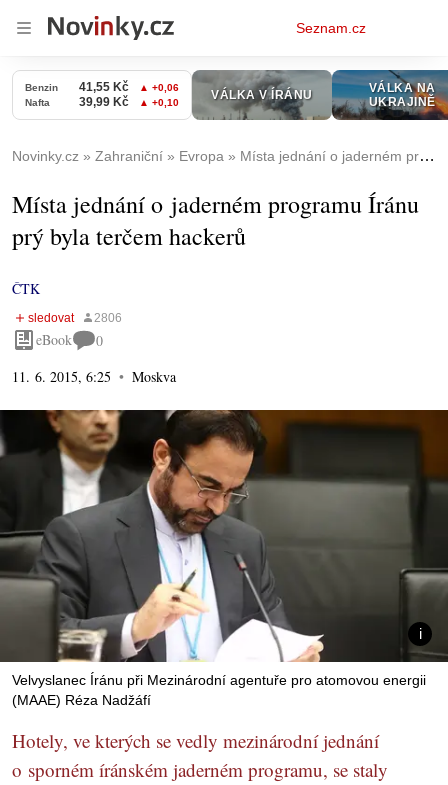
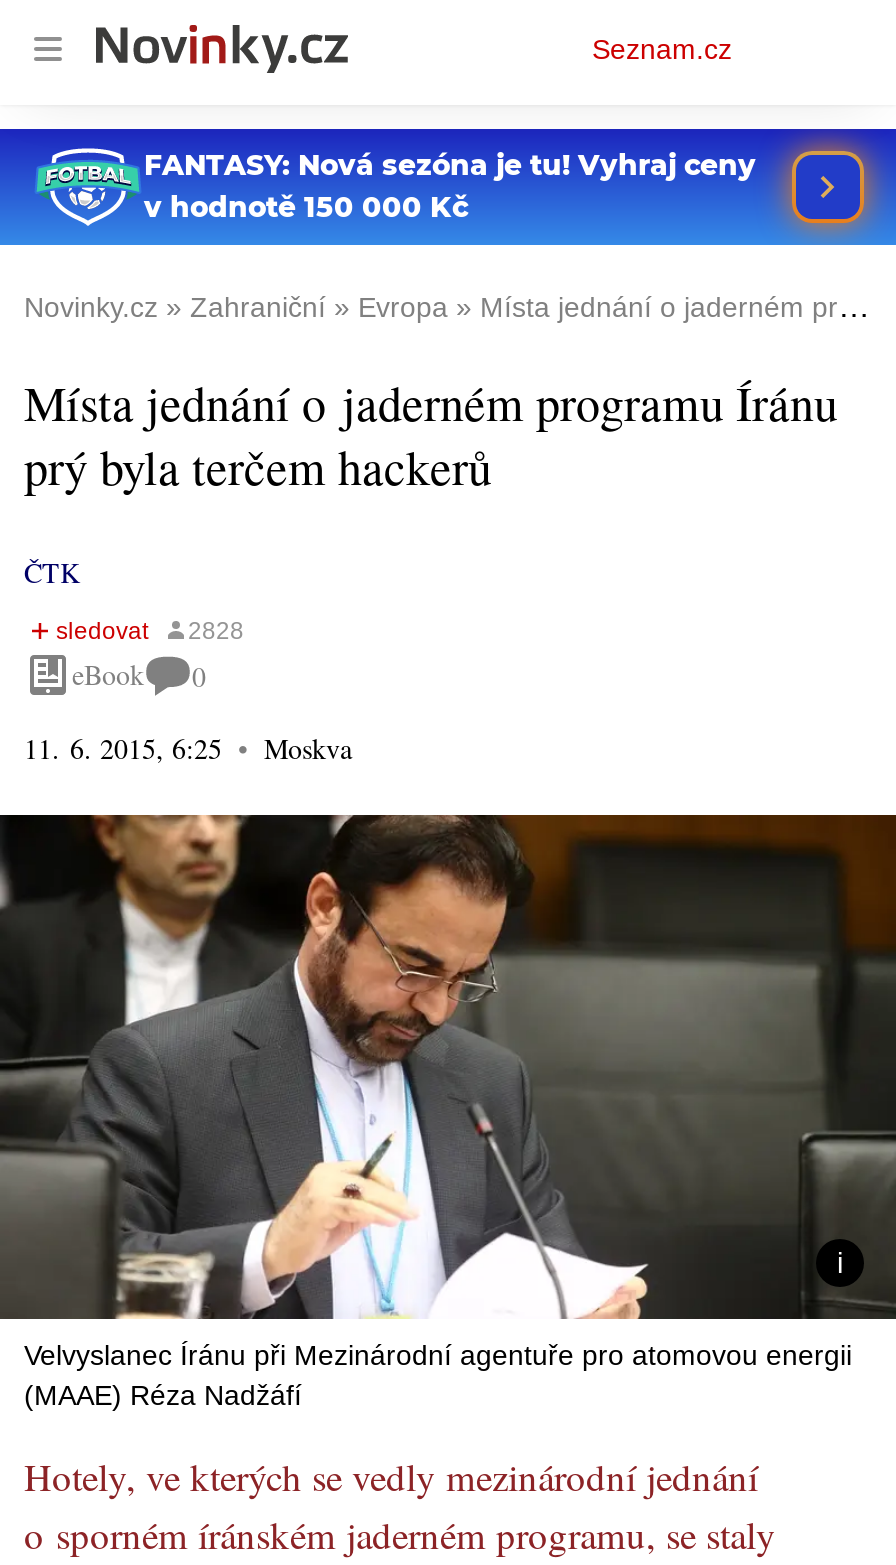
- [image]
+ [image]
